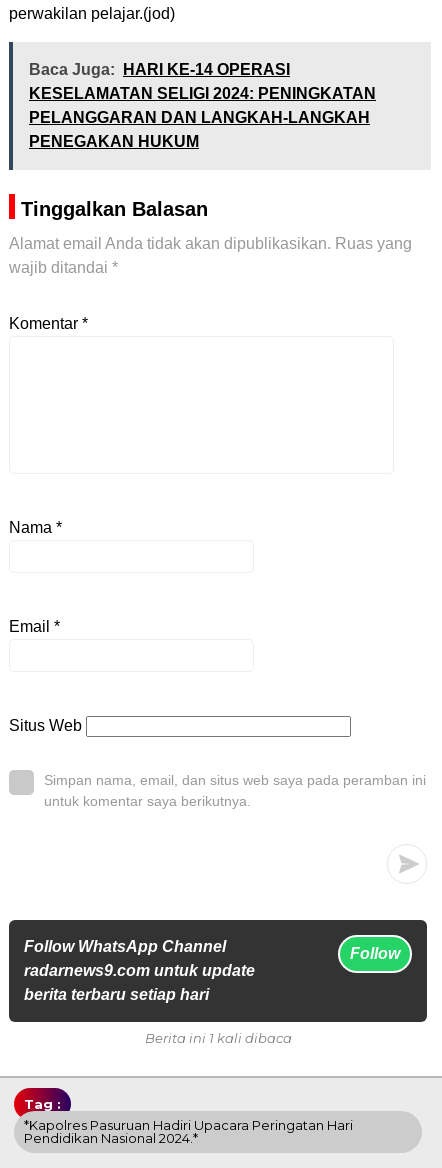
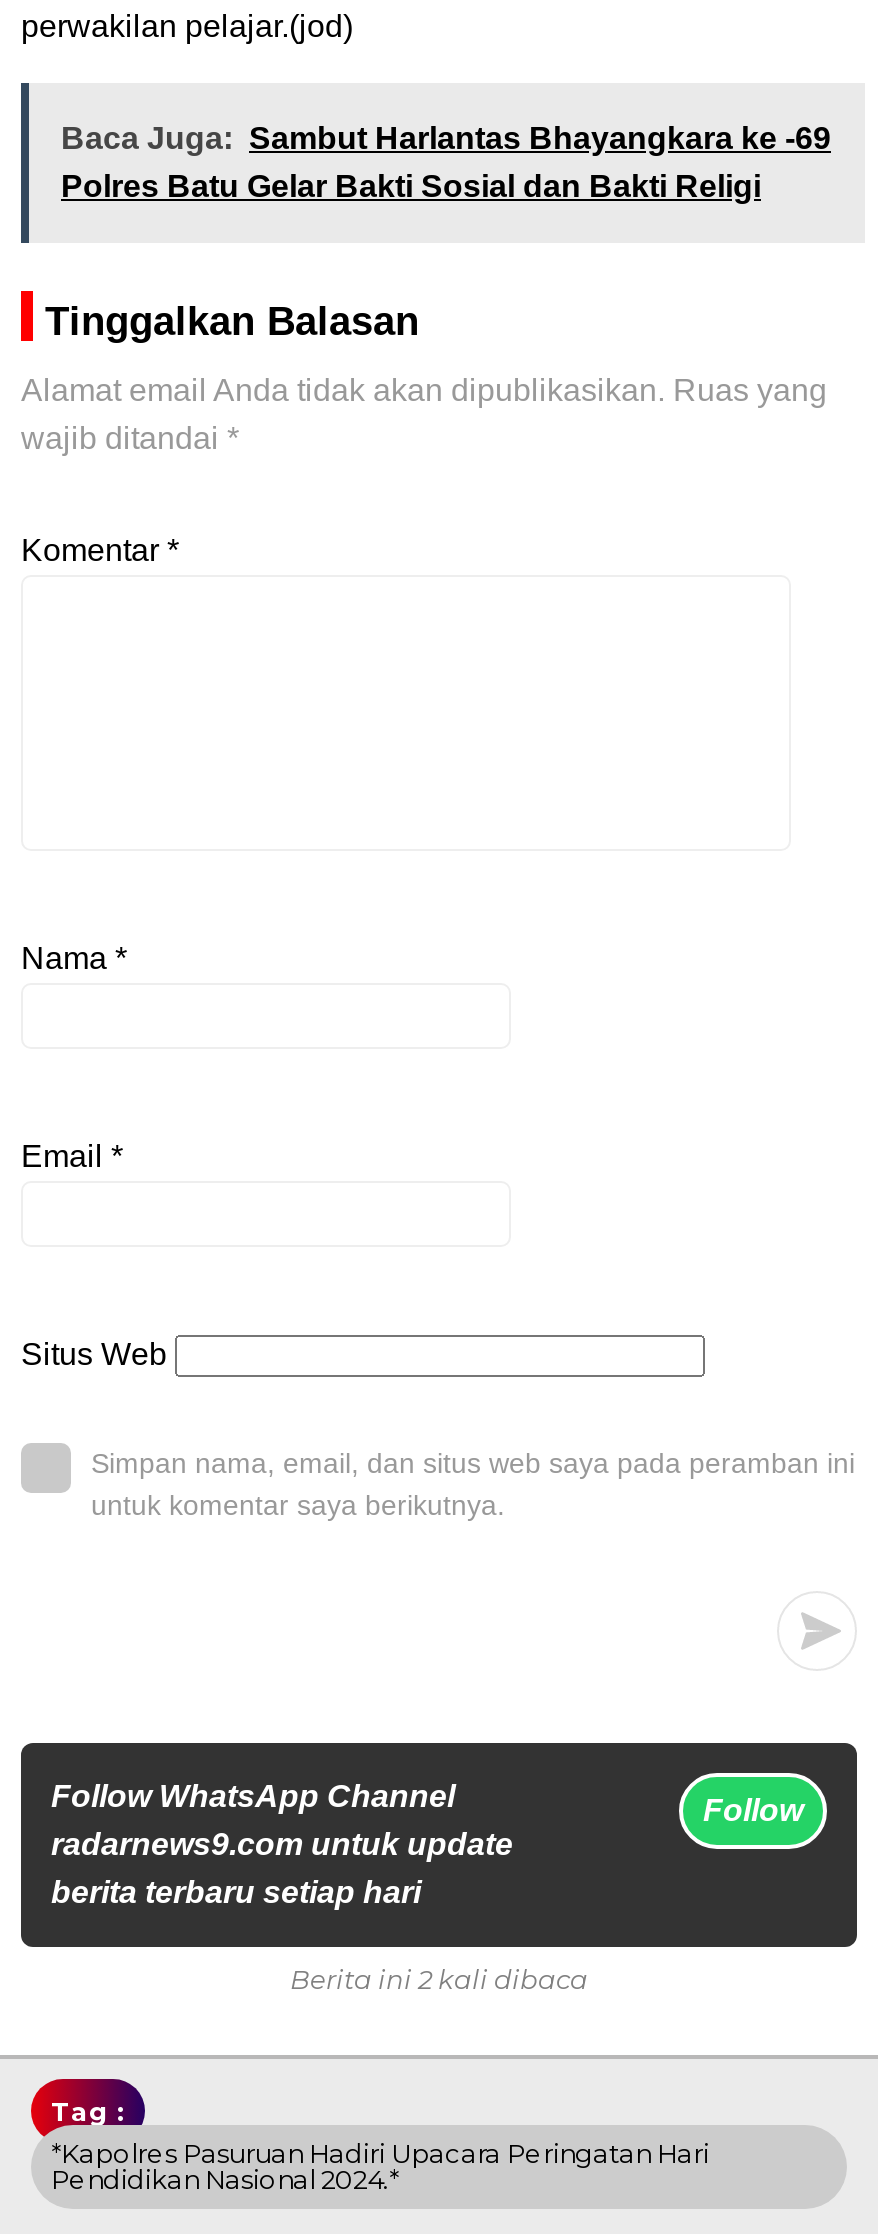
- Baca Juga: HARI KE-14 OPERASI
- KESELAMATAN SELIGI 2024: PENINGKATAN
- PELANGGARAN DAN LANGKAH-LANGKAH
- PENEGAKAN HUKUM
+ Baca Juga: Sambut Harlantas Bhayangkara ke -69
+ Polres Batu Gelar Bakti Sosial dan Bakti Religi

- Berita ini 1 kali dibaca
+ Berita ini 2 kali dibaca
